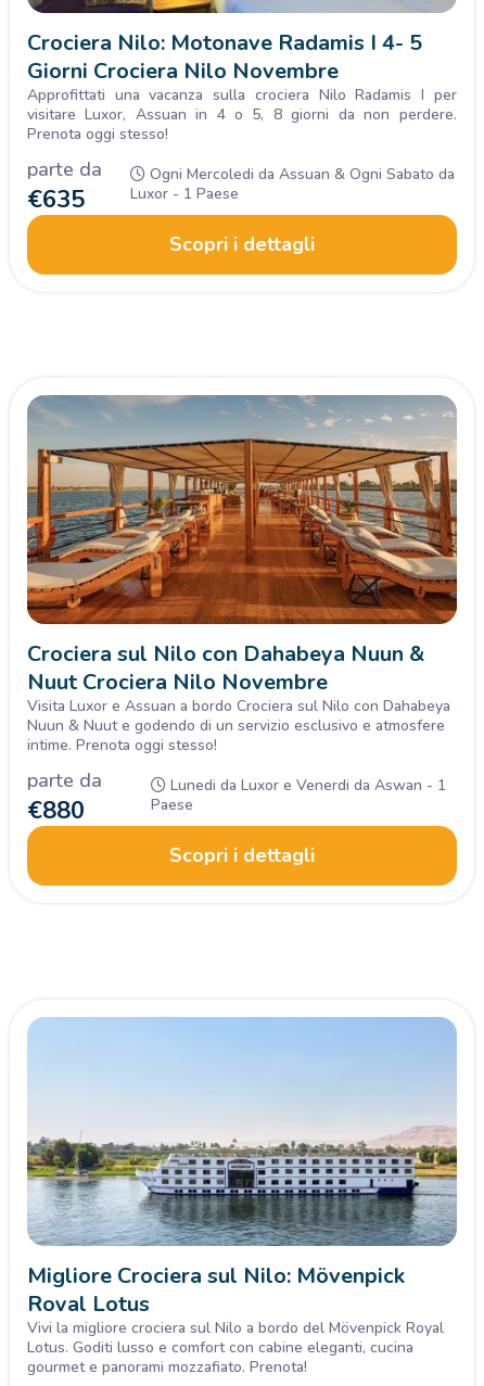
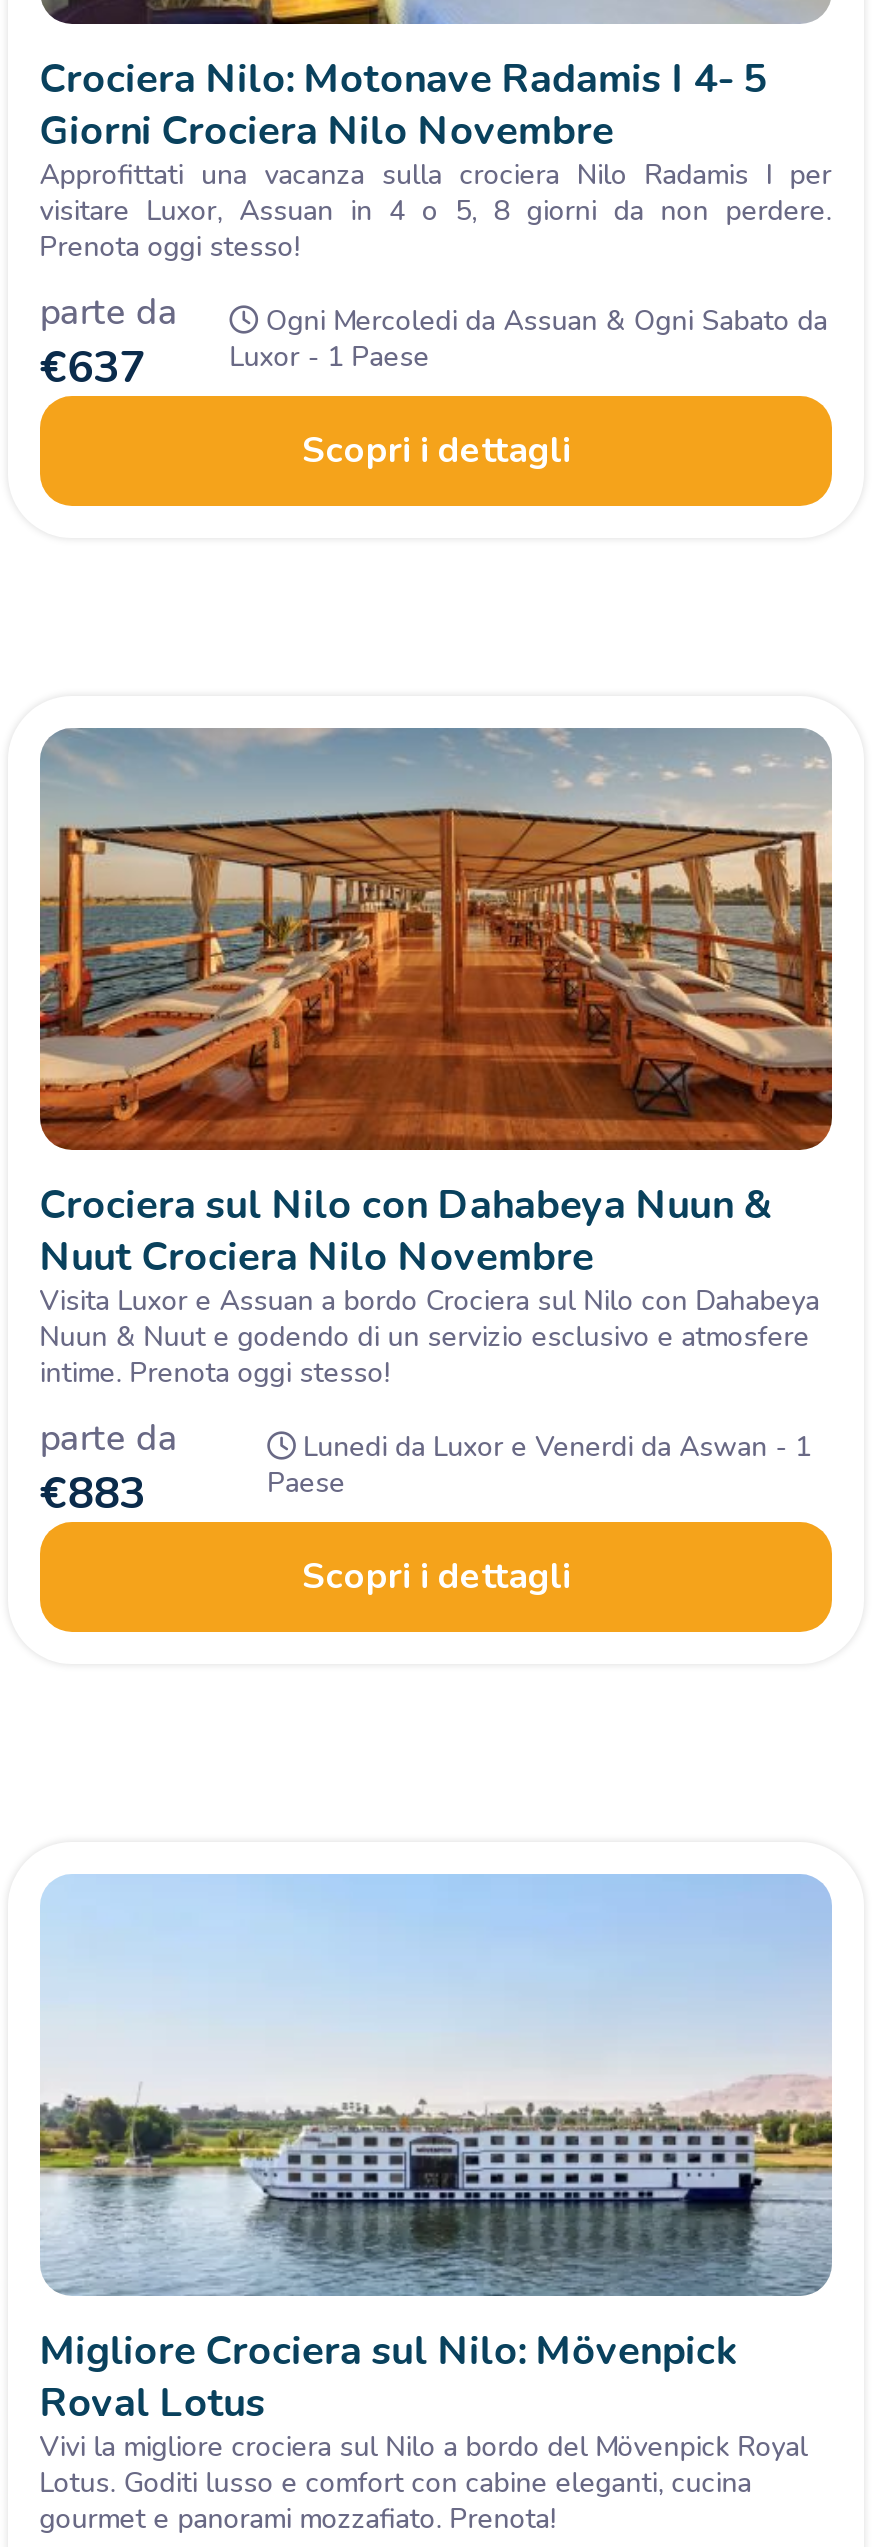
- €635
+ €637

- €880
+ €883
